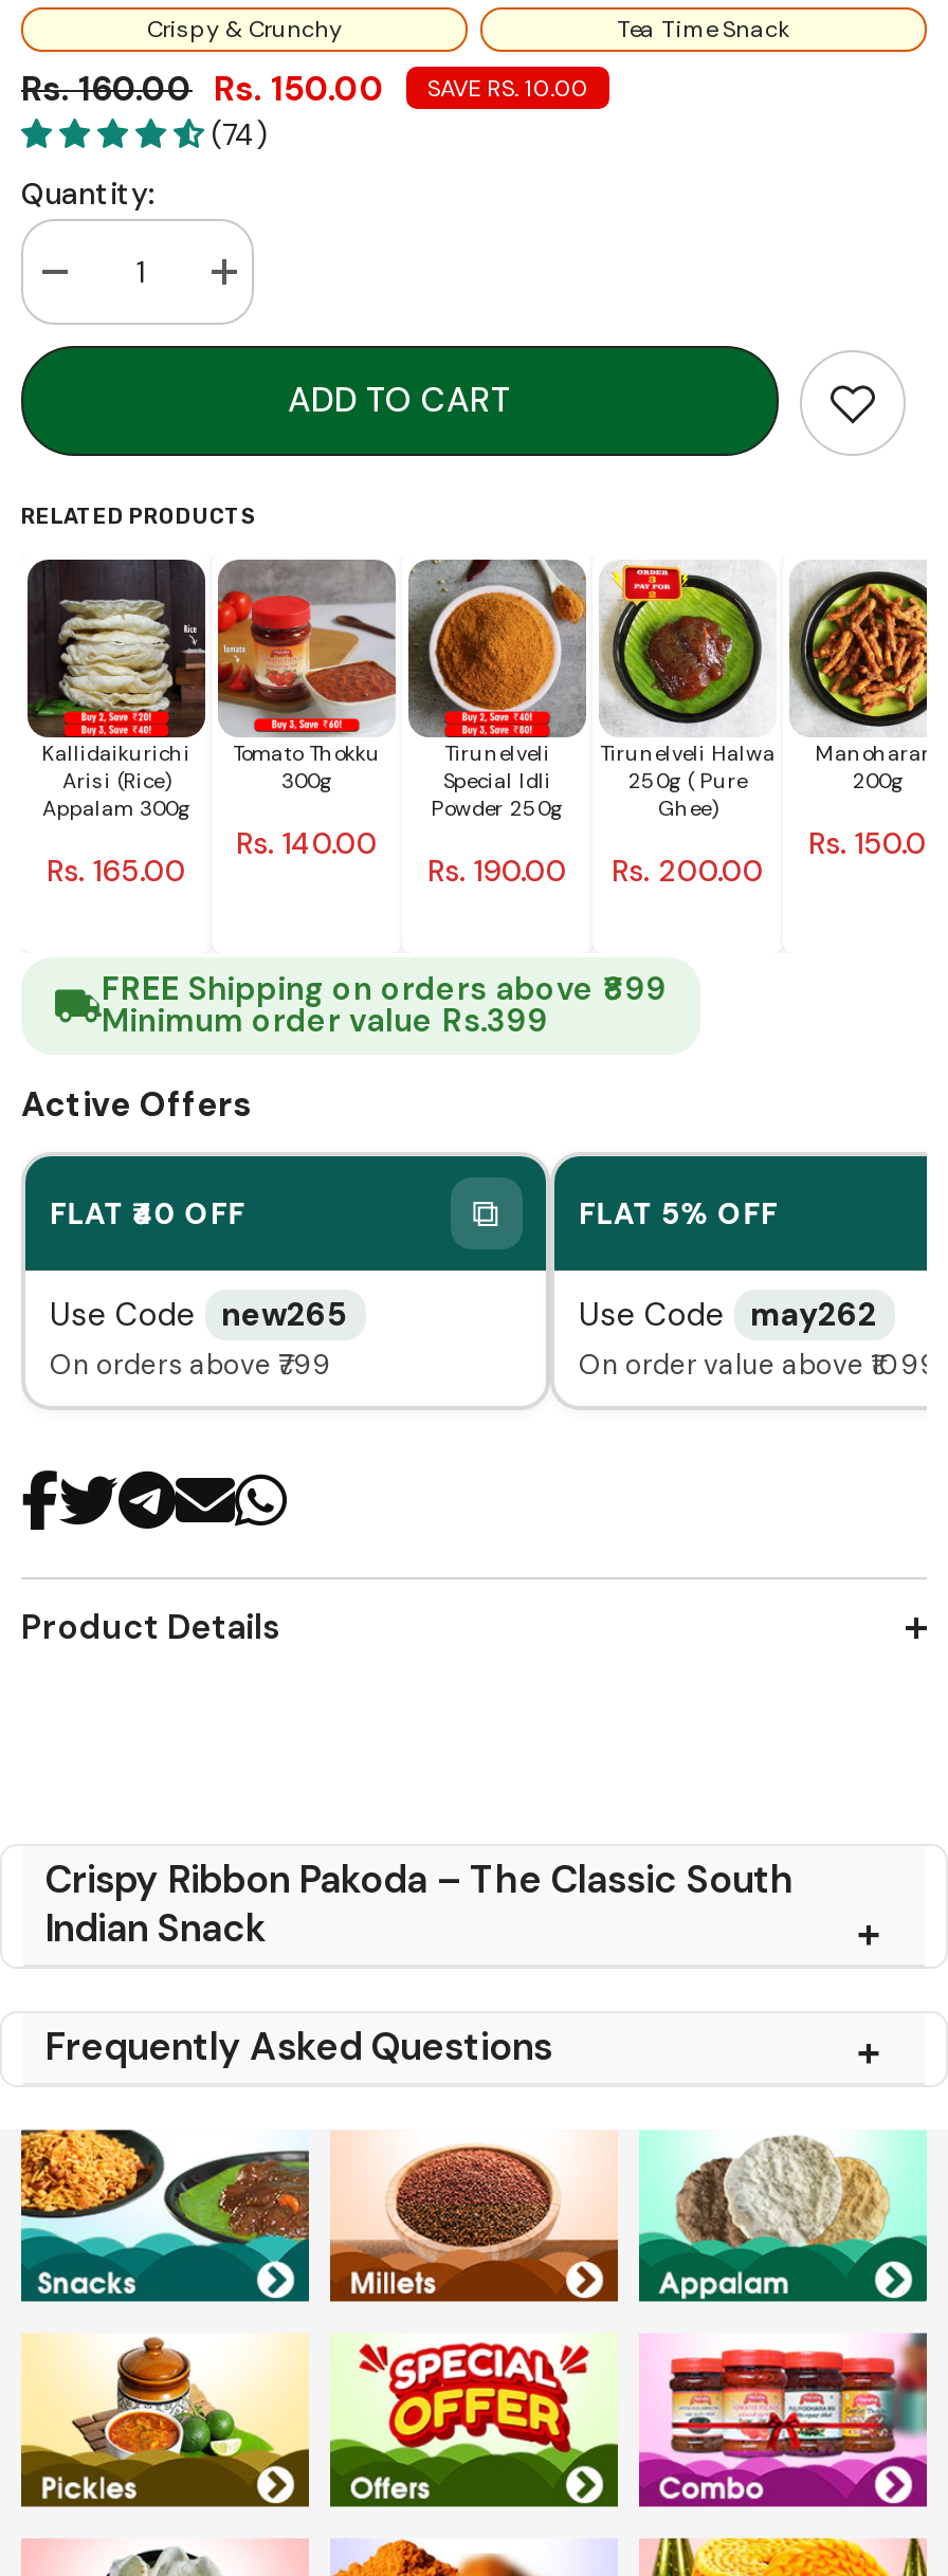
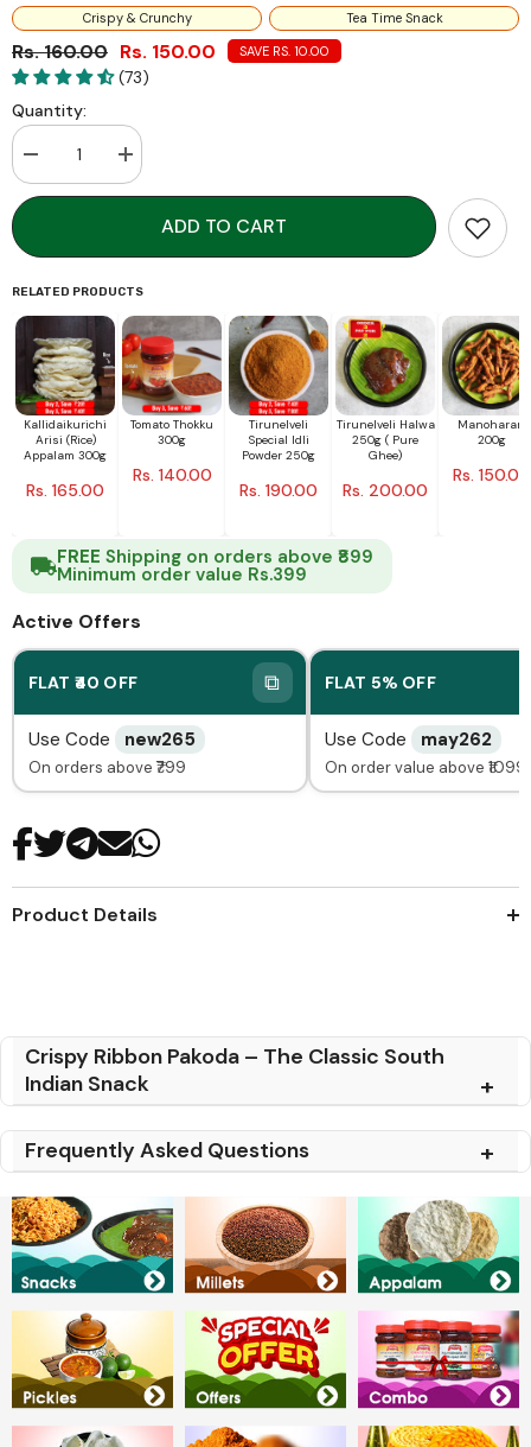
- (74)
+ (73)
